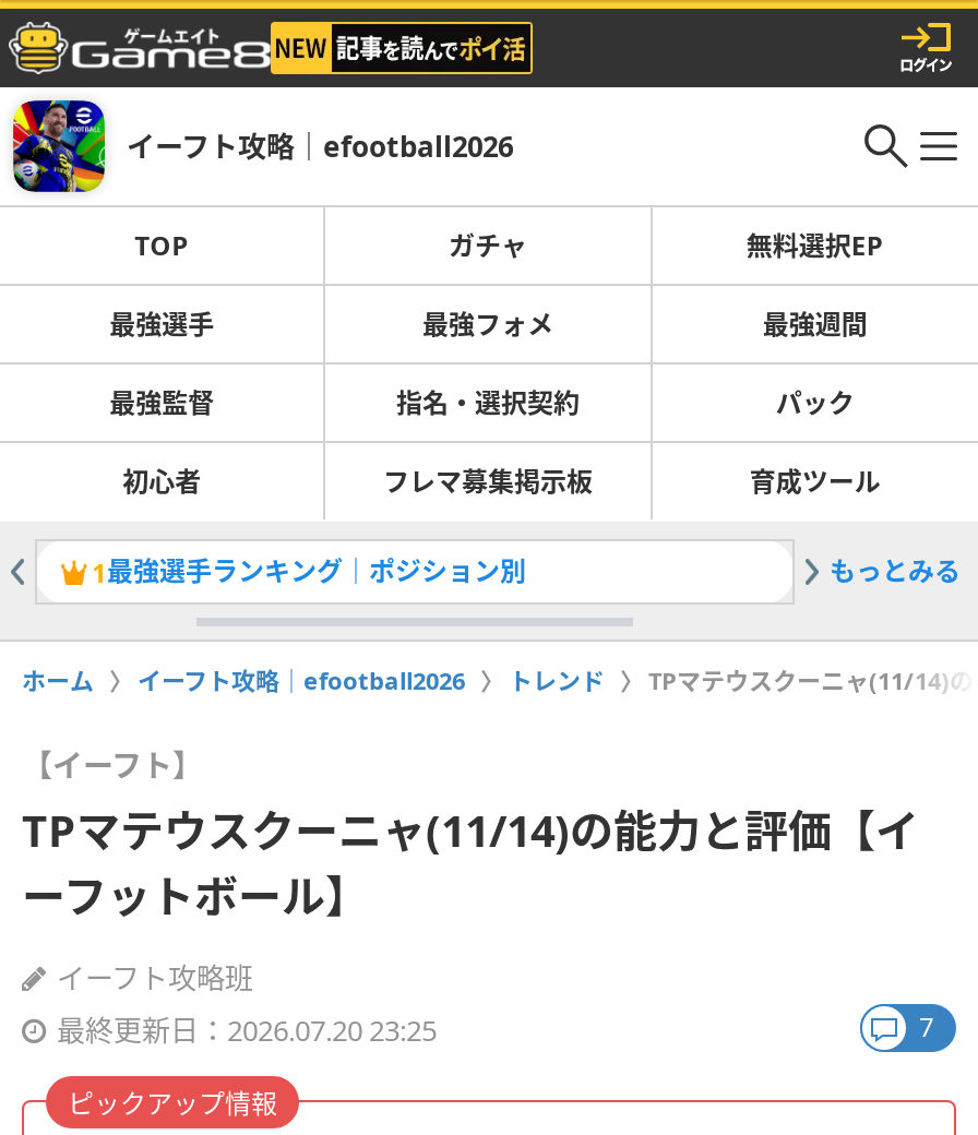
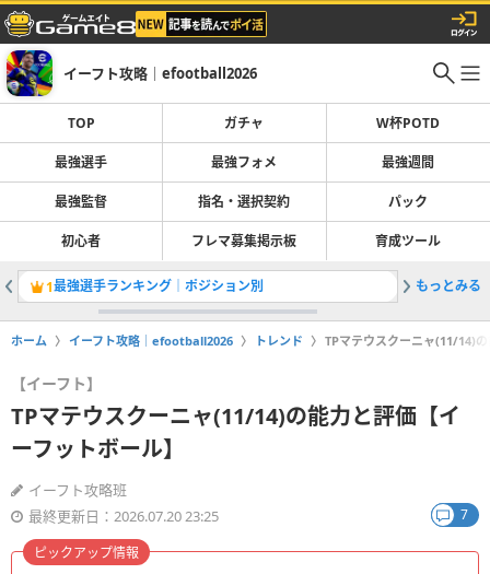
- 無料選択EP
+ W杯POTD
